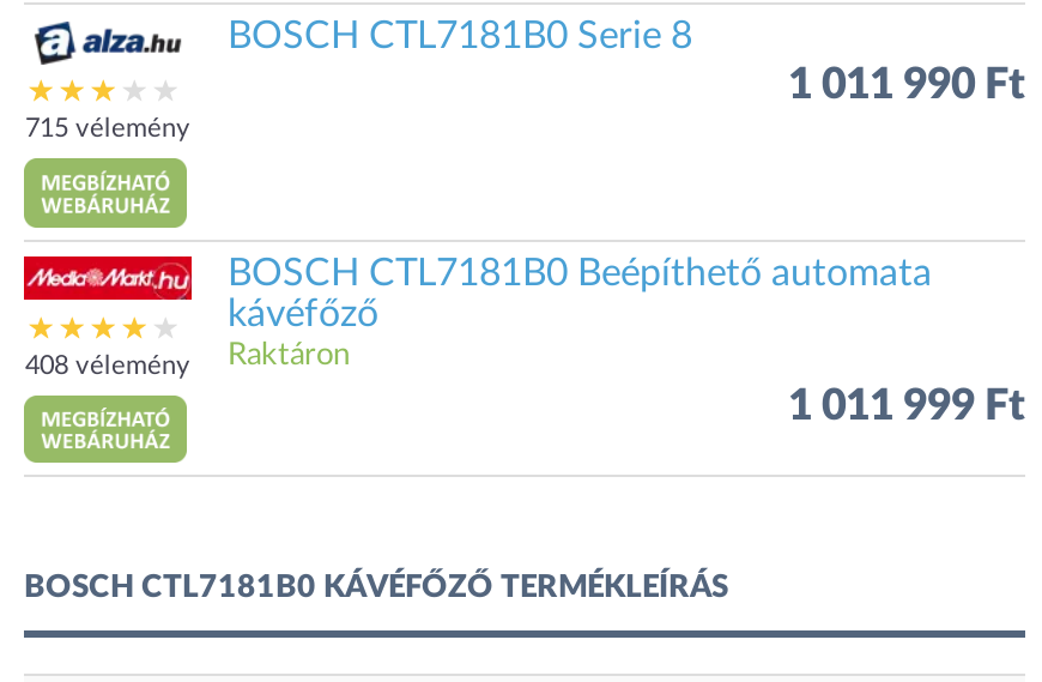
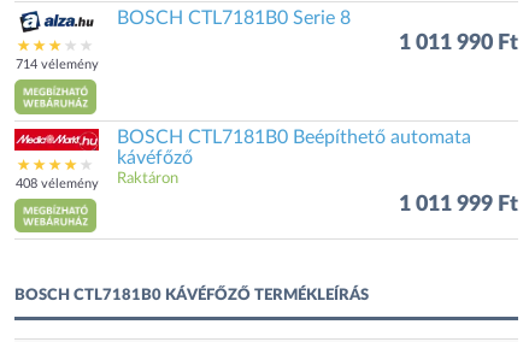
- 715 vélemény
+ 714 vélemény
